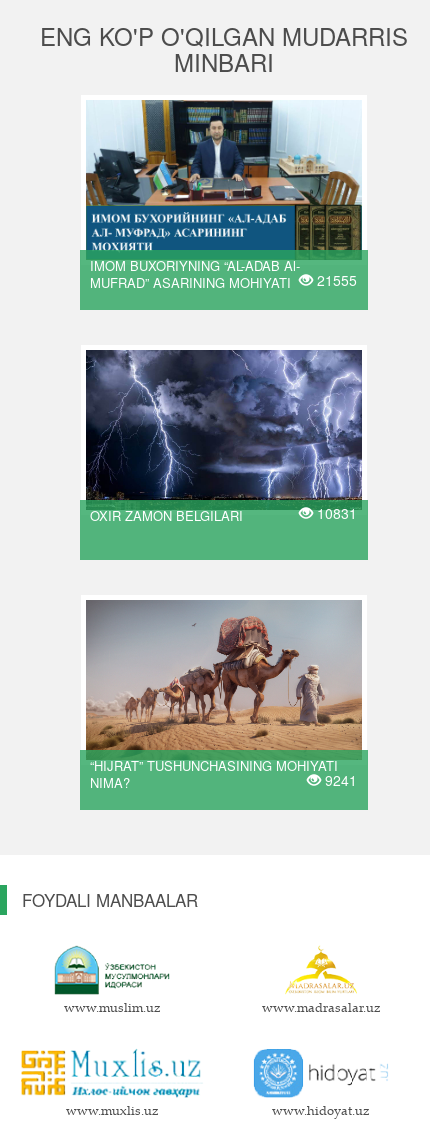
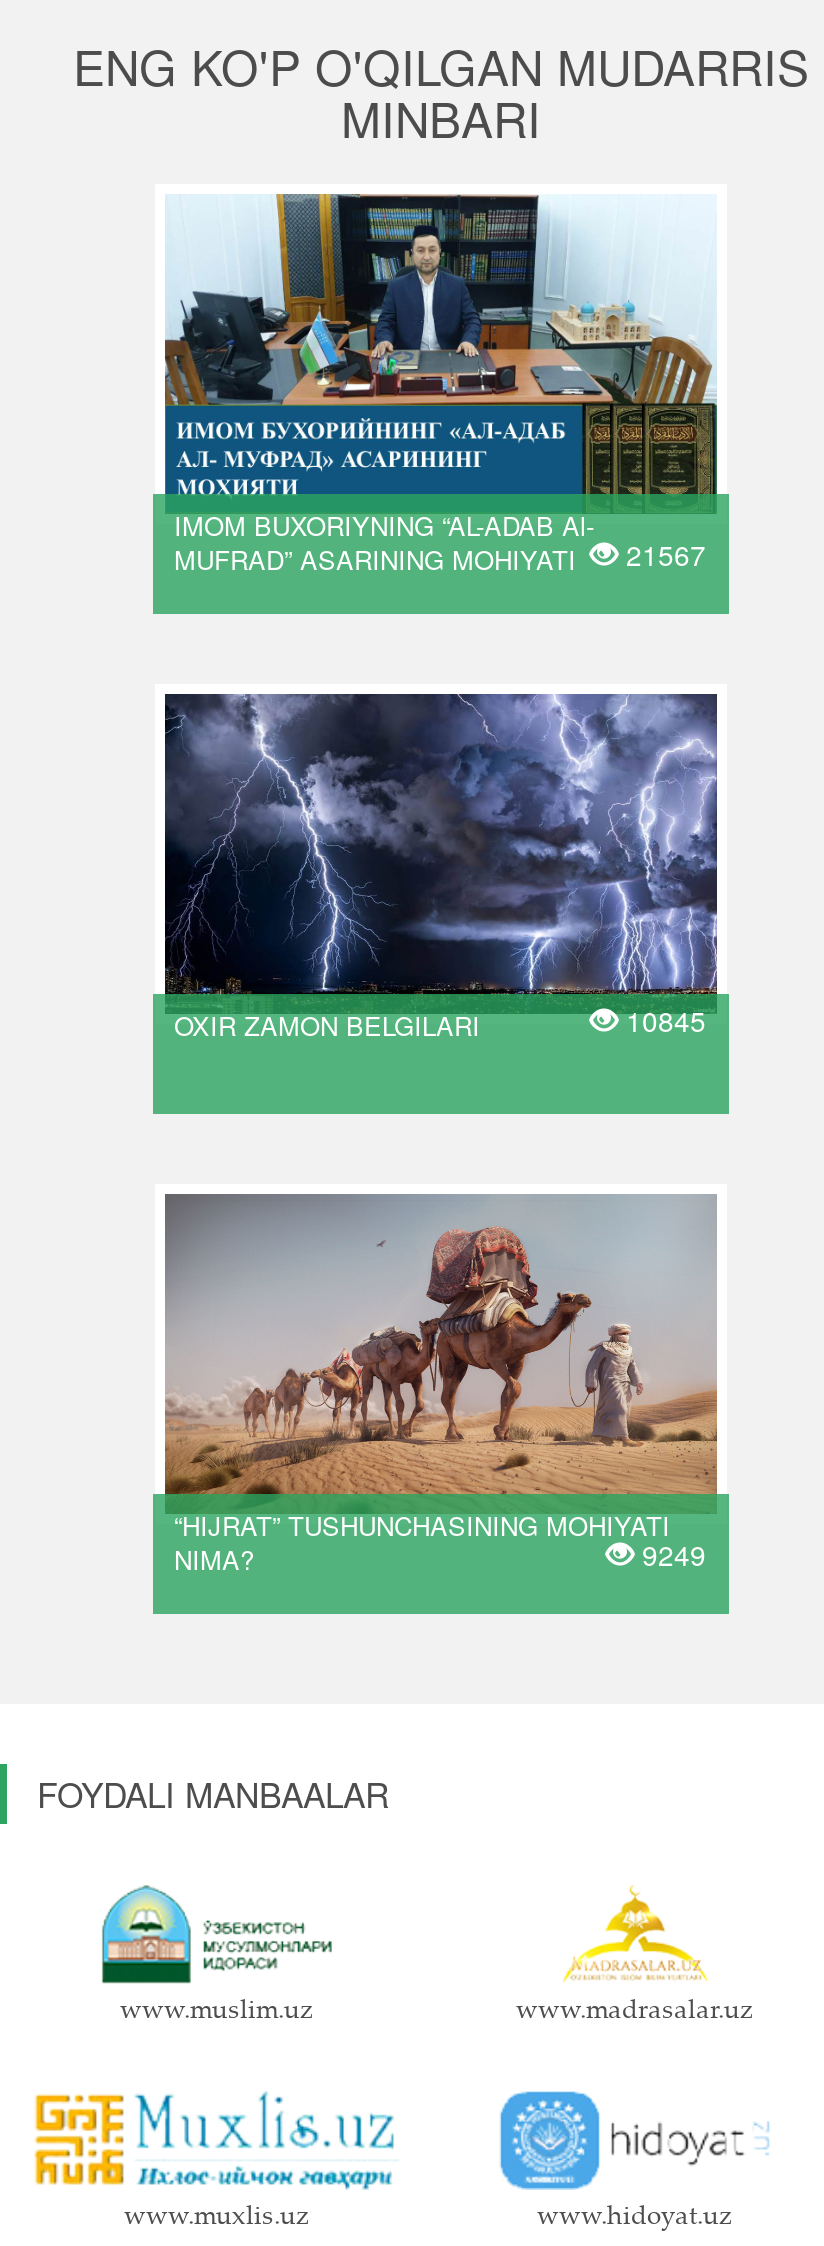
- MUFRAD” ASARINING MOHIYATI 21555
+ MUFRAD” ASARINING MOHIYATI 21567

- 10831
+ 10845

- 9241
+ 9249
